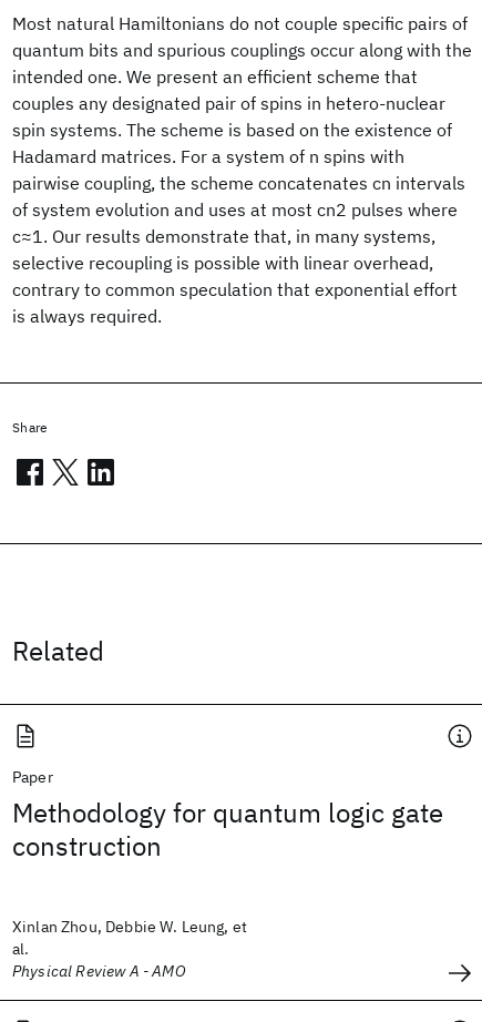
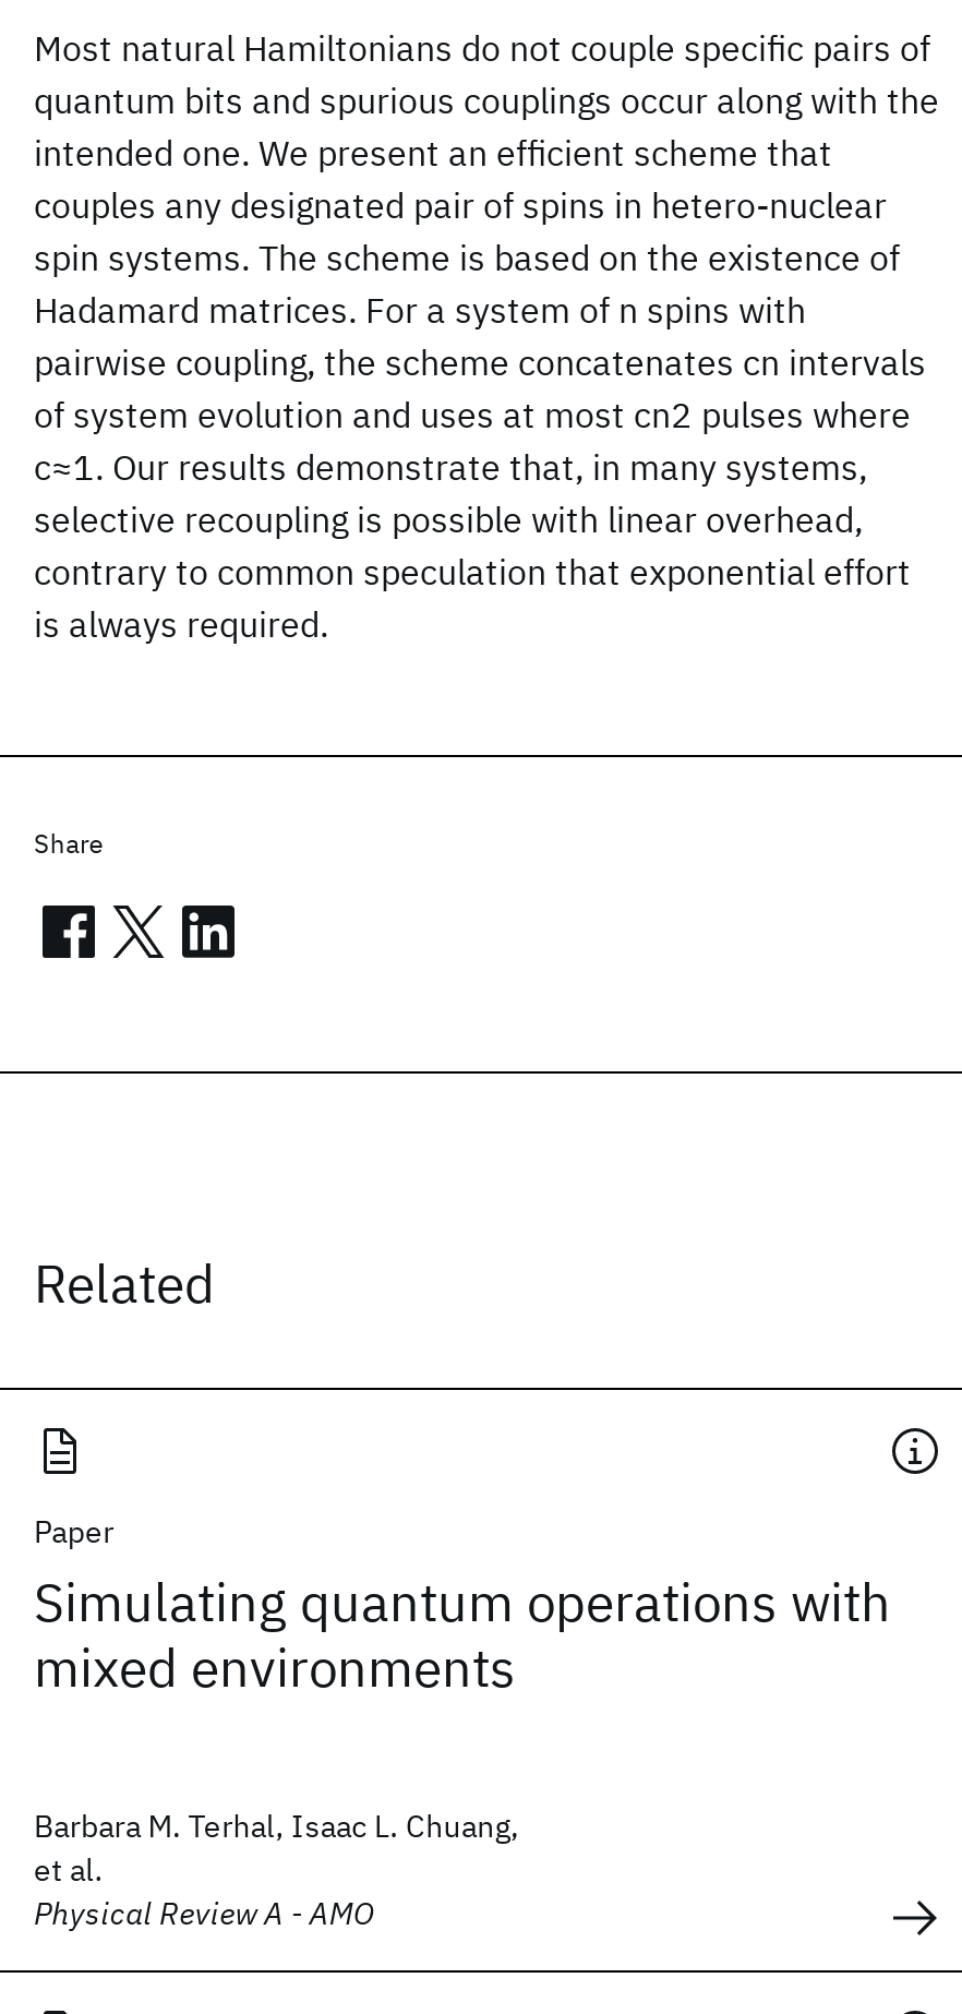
- Methodology for quantum logic gate
- construction
+ Simulating quantum operations with
+ mixed environments

- Xinlan Zhou, Debbie W. Leung, et
- al.
+ Barbara M. Terhal, Isaac L. Chuang,
+ et al.
